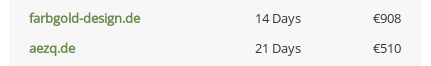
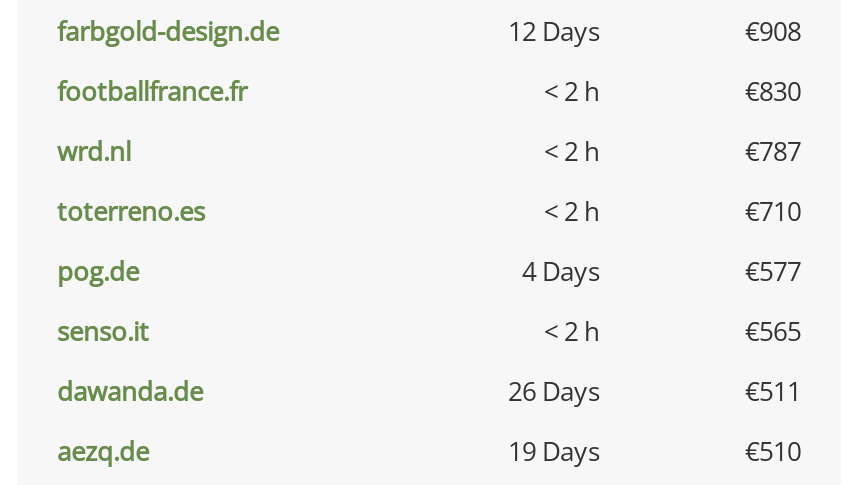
- 14 Days
+ 12 Days

+ footballfrance.fr
+ < 2 h
+ €830
+ wrd.nl
+ < 2 h
+ €787
+ toterreno.es
+ < 2 h
+ €710
+ pog.de
+ 4 Days
+ €577
+ senso.it
+ < 2 h
+ €565
+ dawanda.de
+ 26 Days
+ €511

- 21 Days
+ 19 Days
